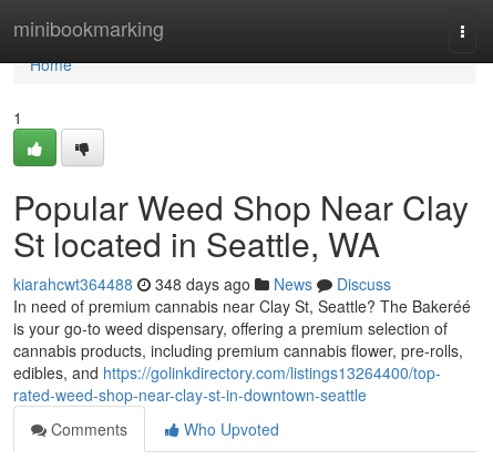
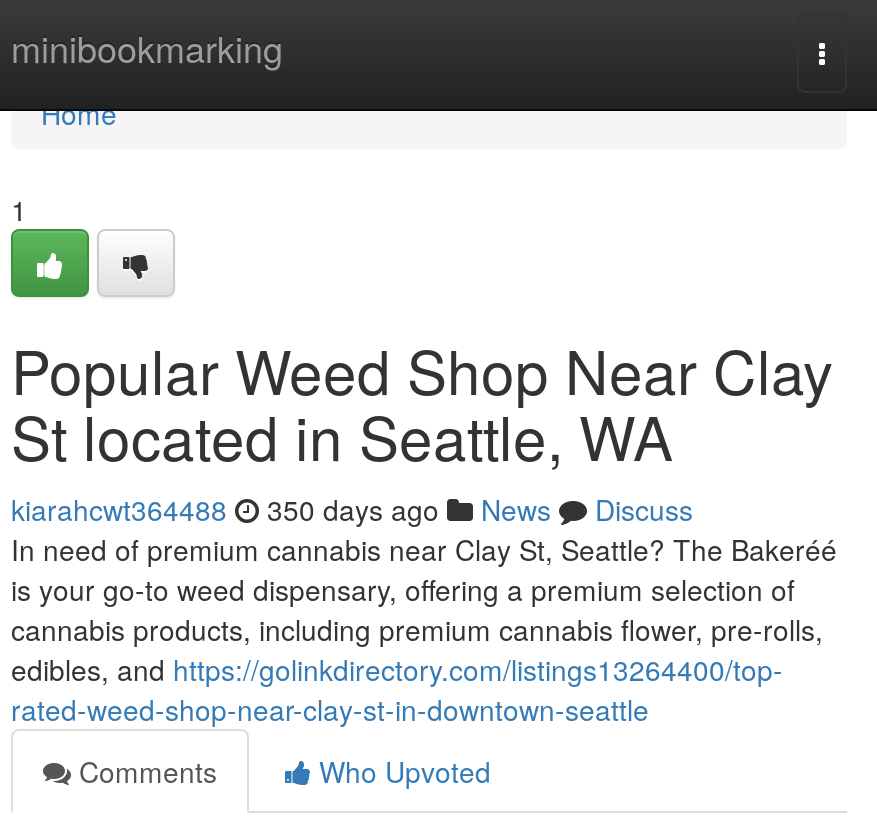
- kiarahcwt364488 348 days ago News Discuss
+ kiarahcwt364488 350 days ago News Discuss
